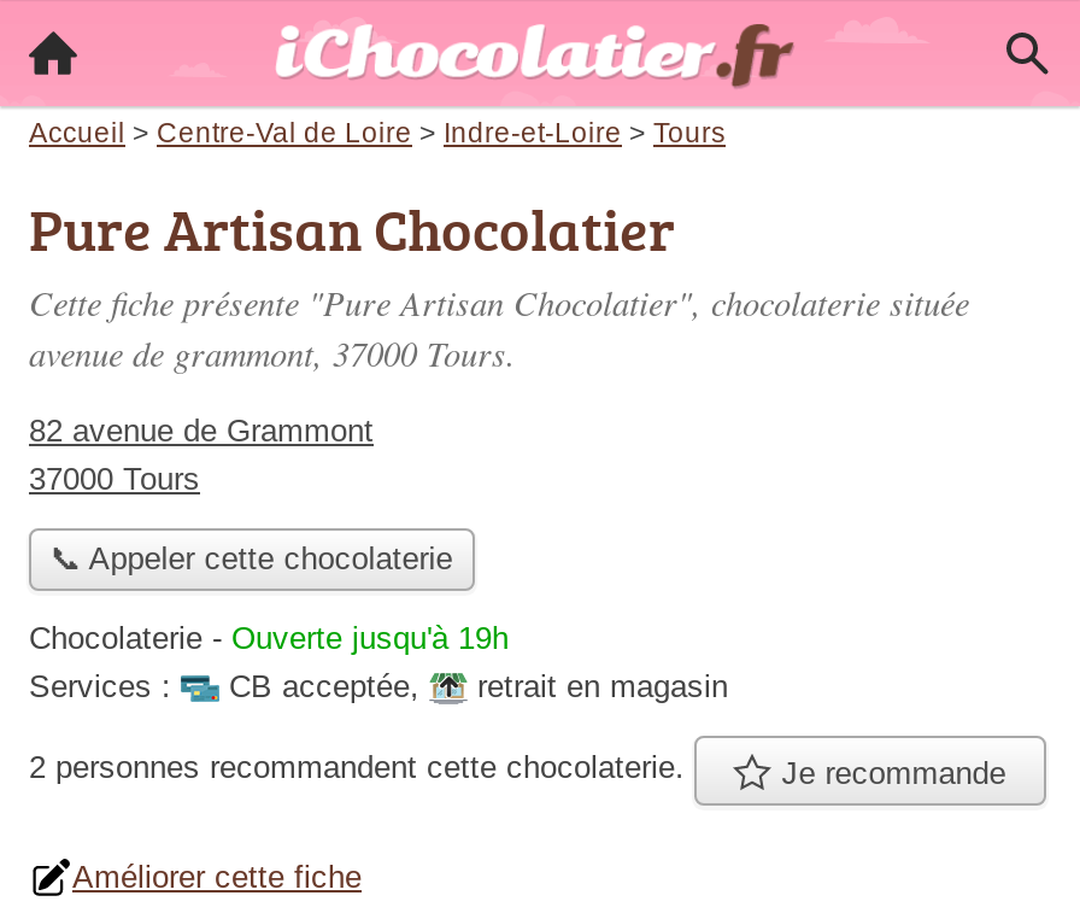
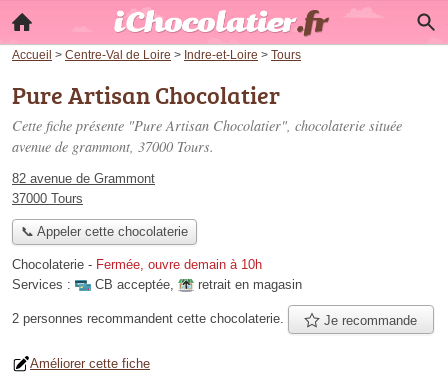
- Chocolaterie - Ouverte jusqu'à 19h
+ Chocolaterie - Fermée, ouvre demain à 10h
